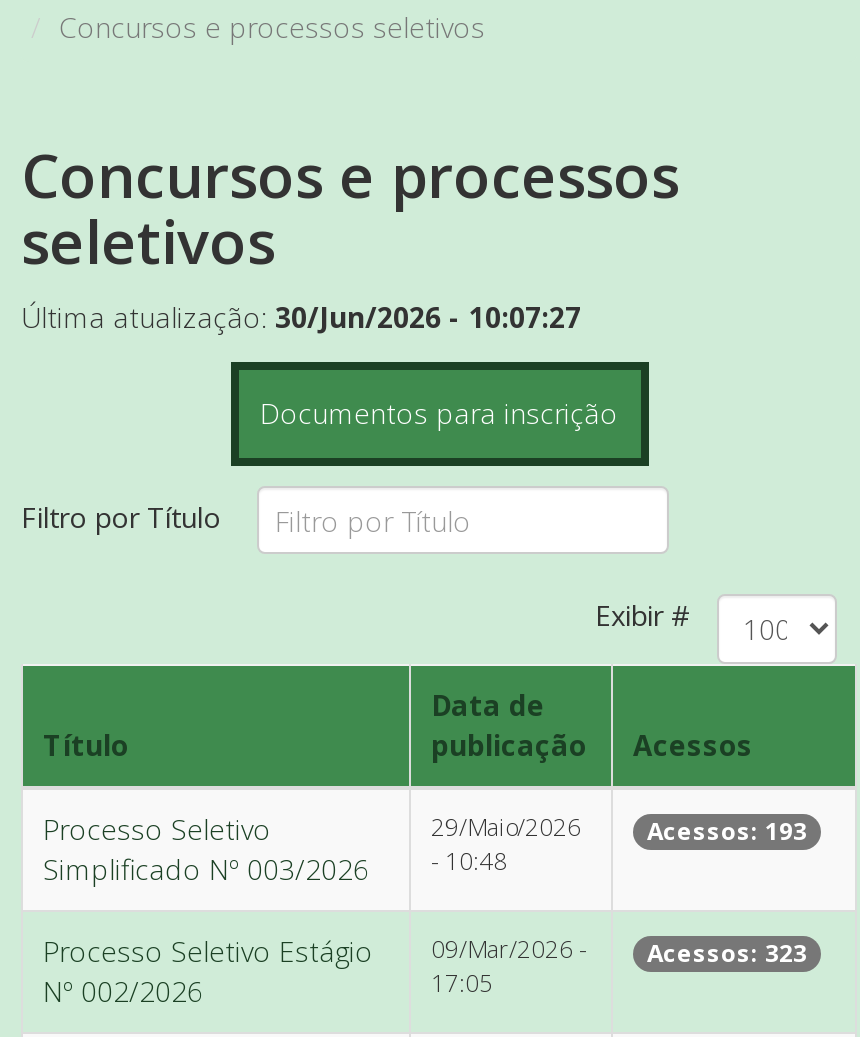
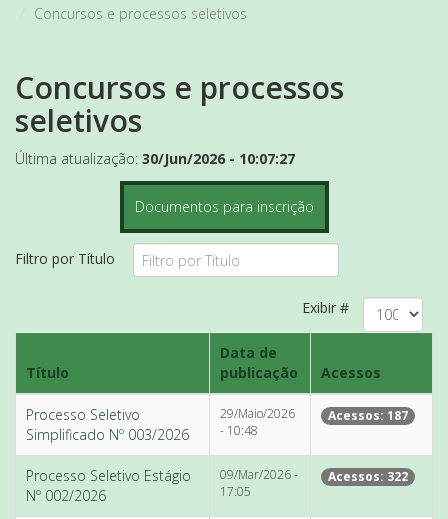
- Acessos: 193
+ Acessos: 187

- Processo Seletivo Estágio 09/Mar/2026 - Acessos: 323
+ Processo Seletivo Estágio 09/Mar/2026 - Acessos: 322
